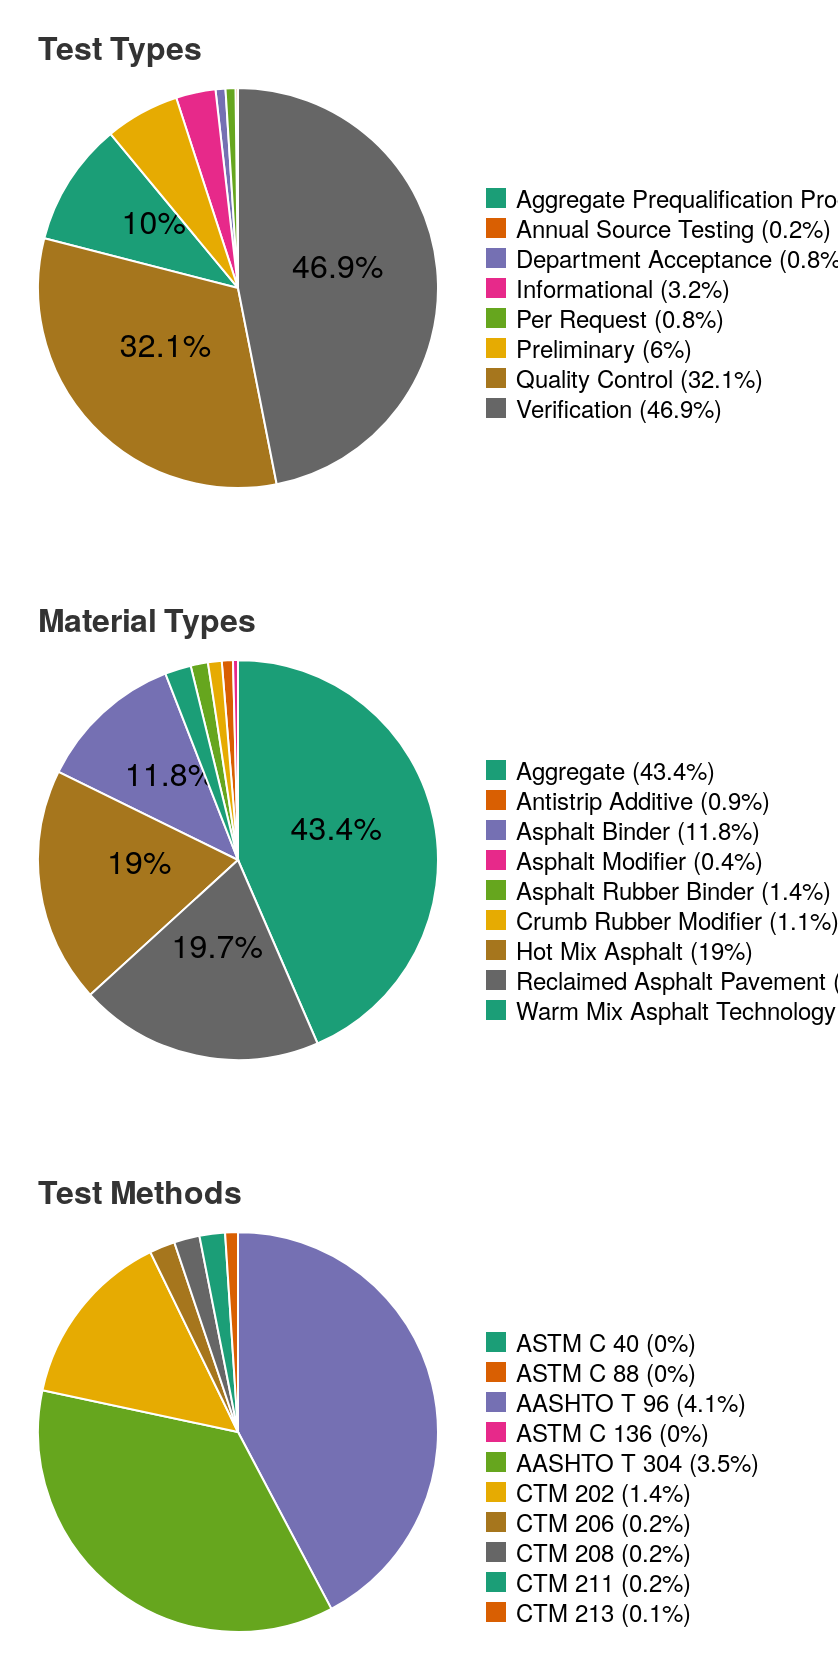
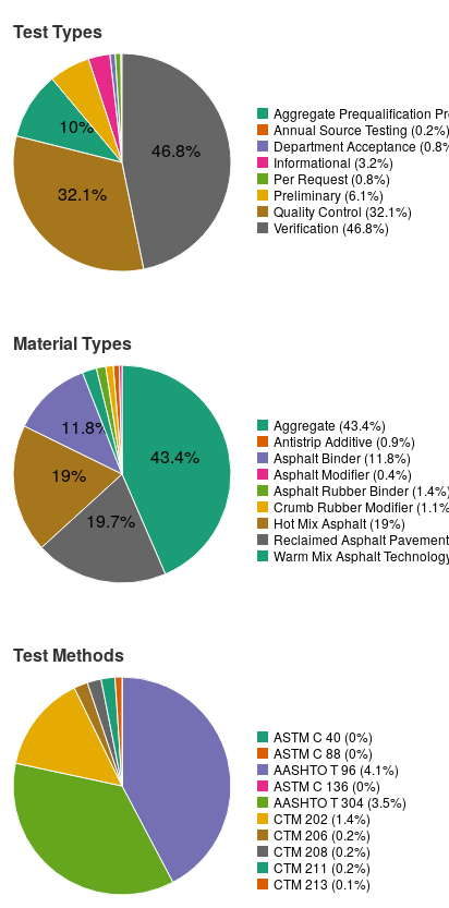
- 46.9%
+ 46.8%

- Preliminary (6%)
+ Preliminary (6.1%)

- Verification (46.9%)
+ Verification (46.8%)
